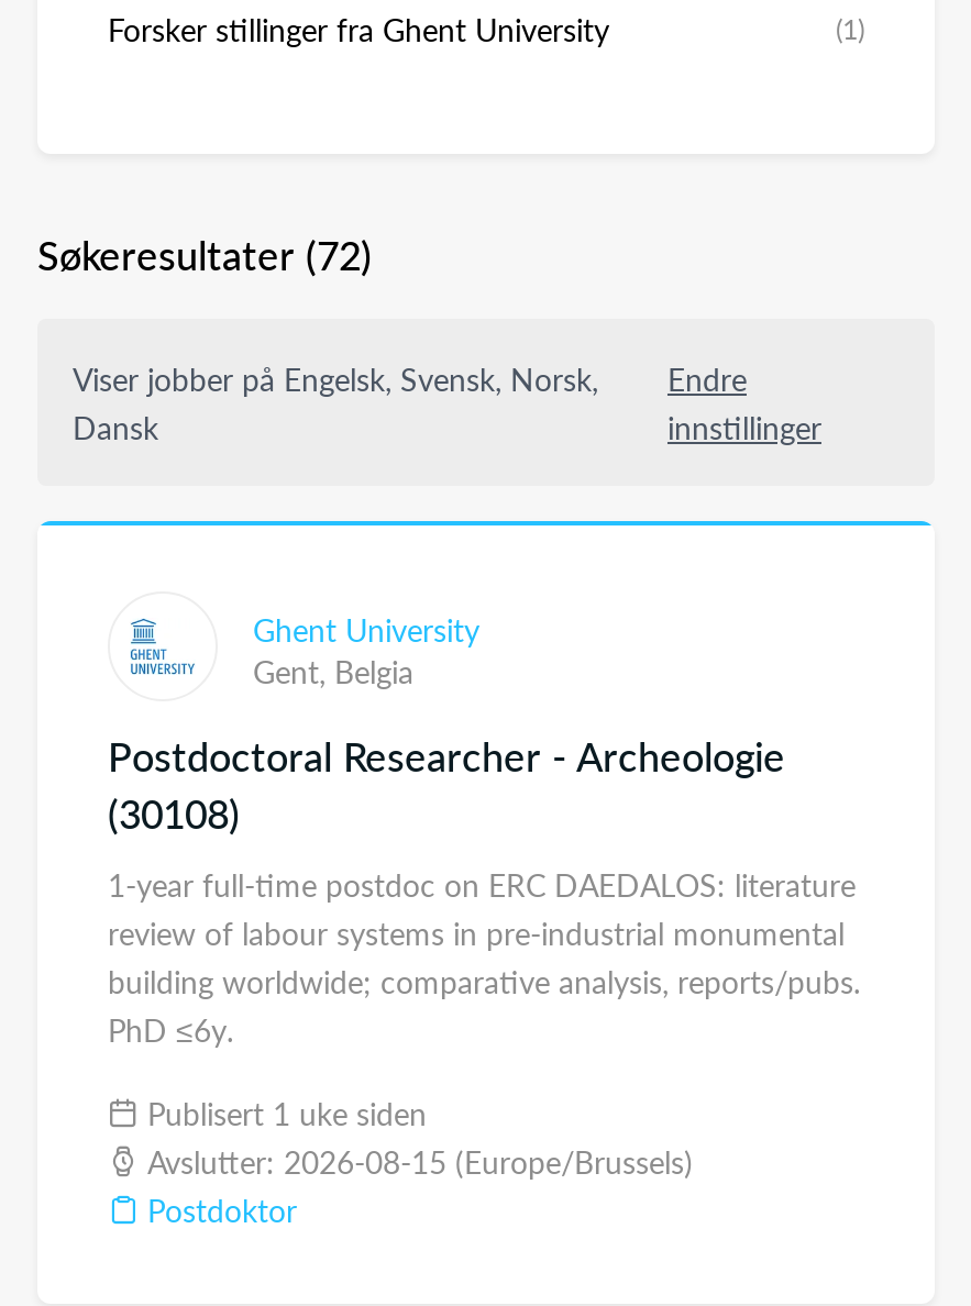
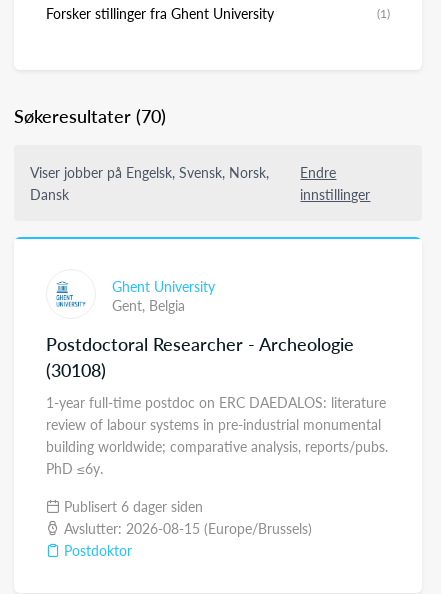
- Søkeresultater (72)
+ Søkeresultater (70)

- Publisert 1 uke siden
+ Publisert 6 dager siden
